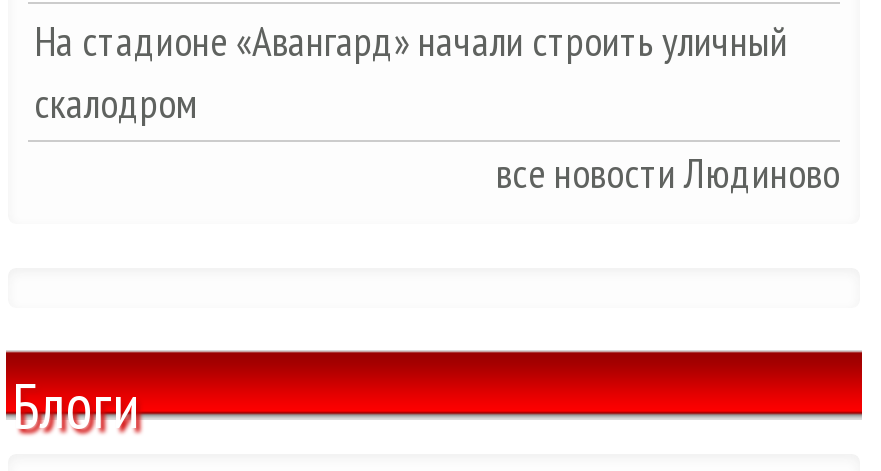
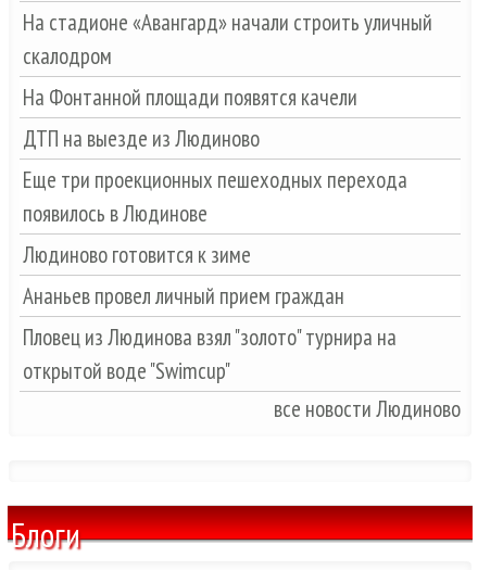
+ На Фонтанной площади появятся качели
+ ДТП на выезде из Людиново
+ Еще три проекционных пешеходных перехода
+ появилось в Людинове
+ Людиново готовится к зиме
+ Ананьев провел личный прием граждан
+ Пловец из Людинова взял "золото" турнира на
+ открытой воде "Swimcup"
